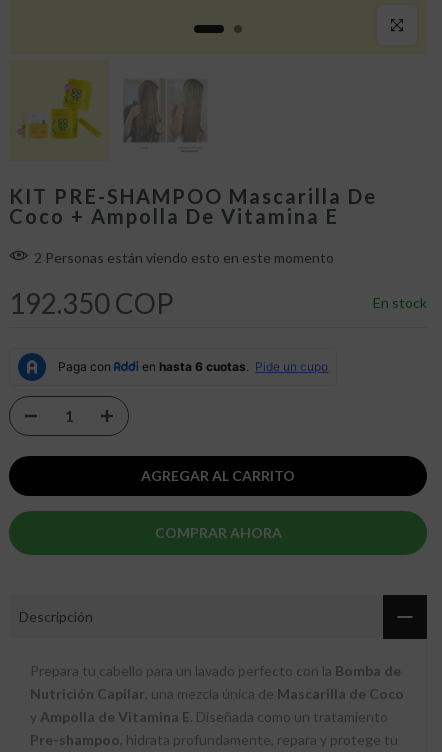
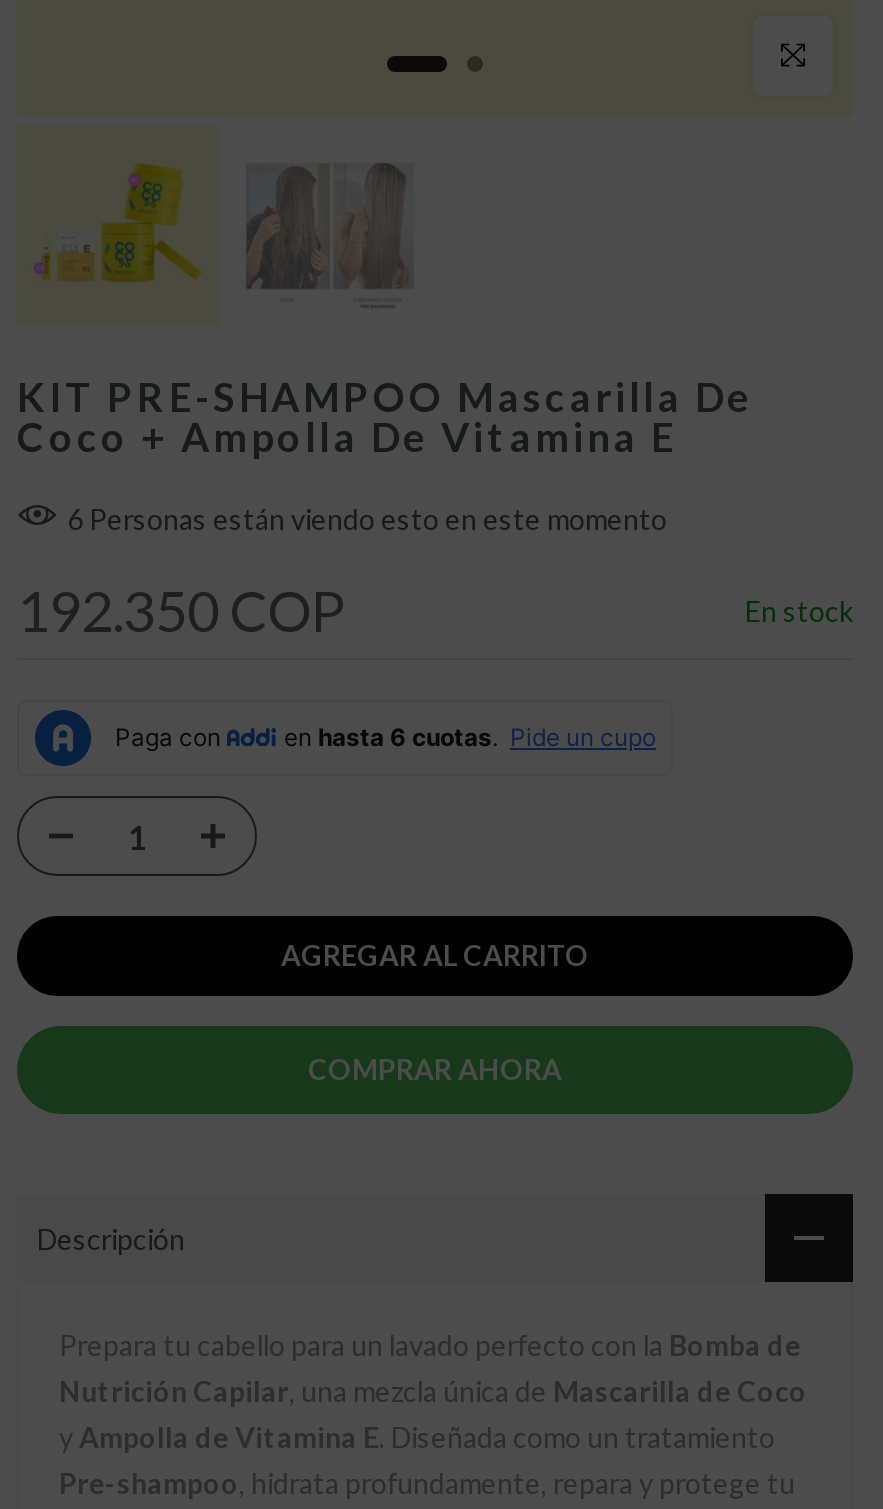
- 2 Personas están viendo esto en este momento
+ 6 Personas están viendo esto en este momento
